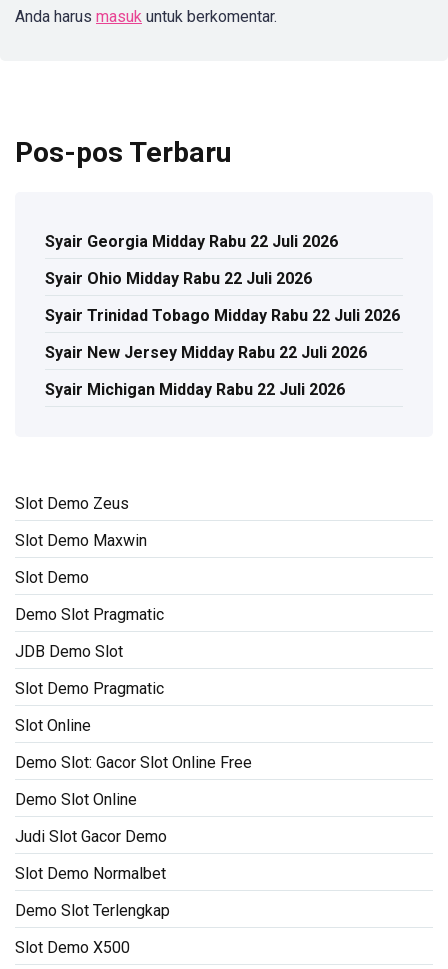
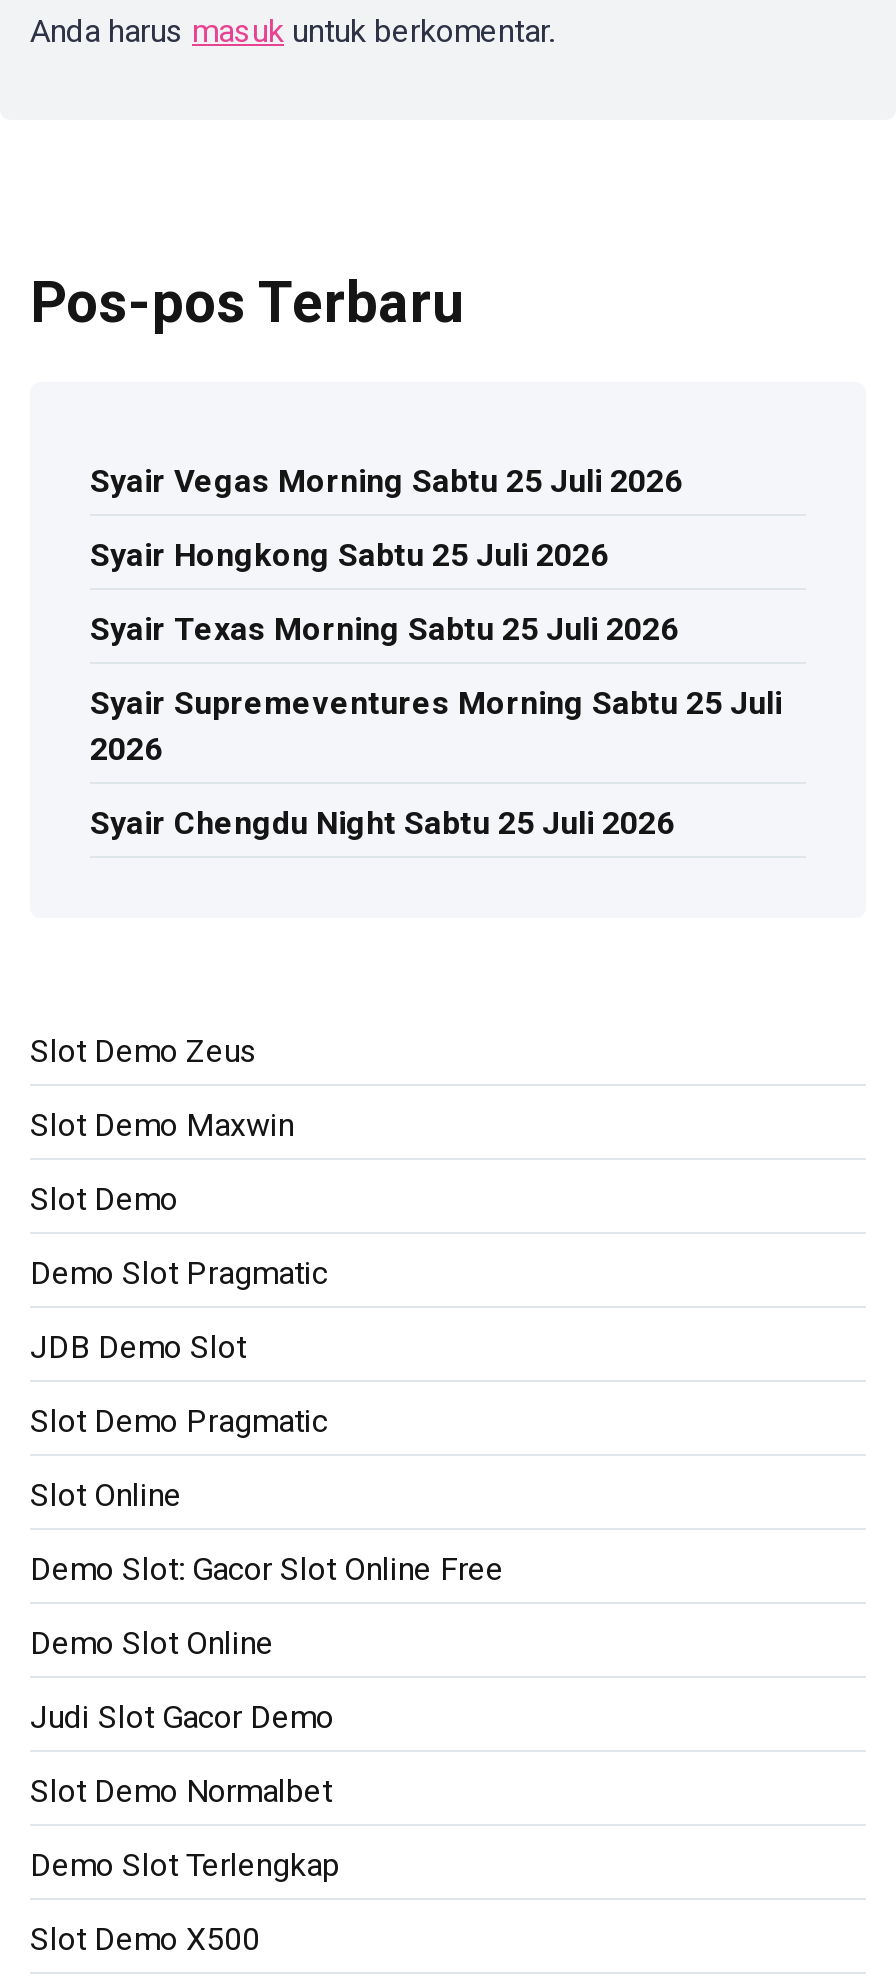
- Syair Georgia Midday Rabu 22 Juli 2026
+ Syair Vegas Morning Sabtu 25 Juli 2026

- Syair Ohio Midday Rabu 22 Juli 2026
+ Syair Hongkong Sabtu 25 Juli 2026

- Syair Trinidad Tobago Midday Rabu 22 Juli 2026
+ Syair Texas Morning Sabtu 25 Juli 2026

- Syair New Jersey Midday Rabu 22 Juli 2026
+ Syair Supremeventures Morning Sabtu 25 Juli
+ 2026

- Syair Michigan Midday Rabu 22 Juli 2026
+ Syair Chengdu Night Sabtu 25 Juli 2026
